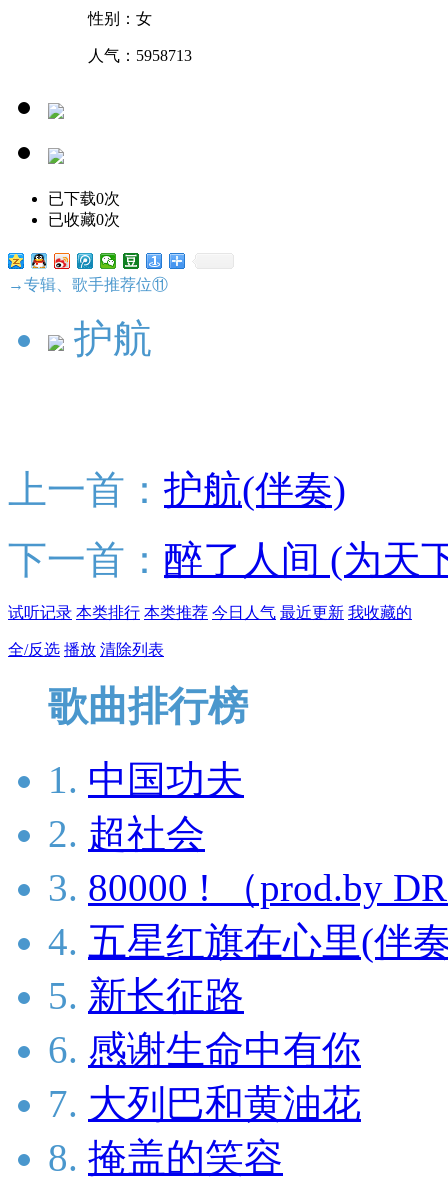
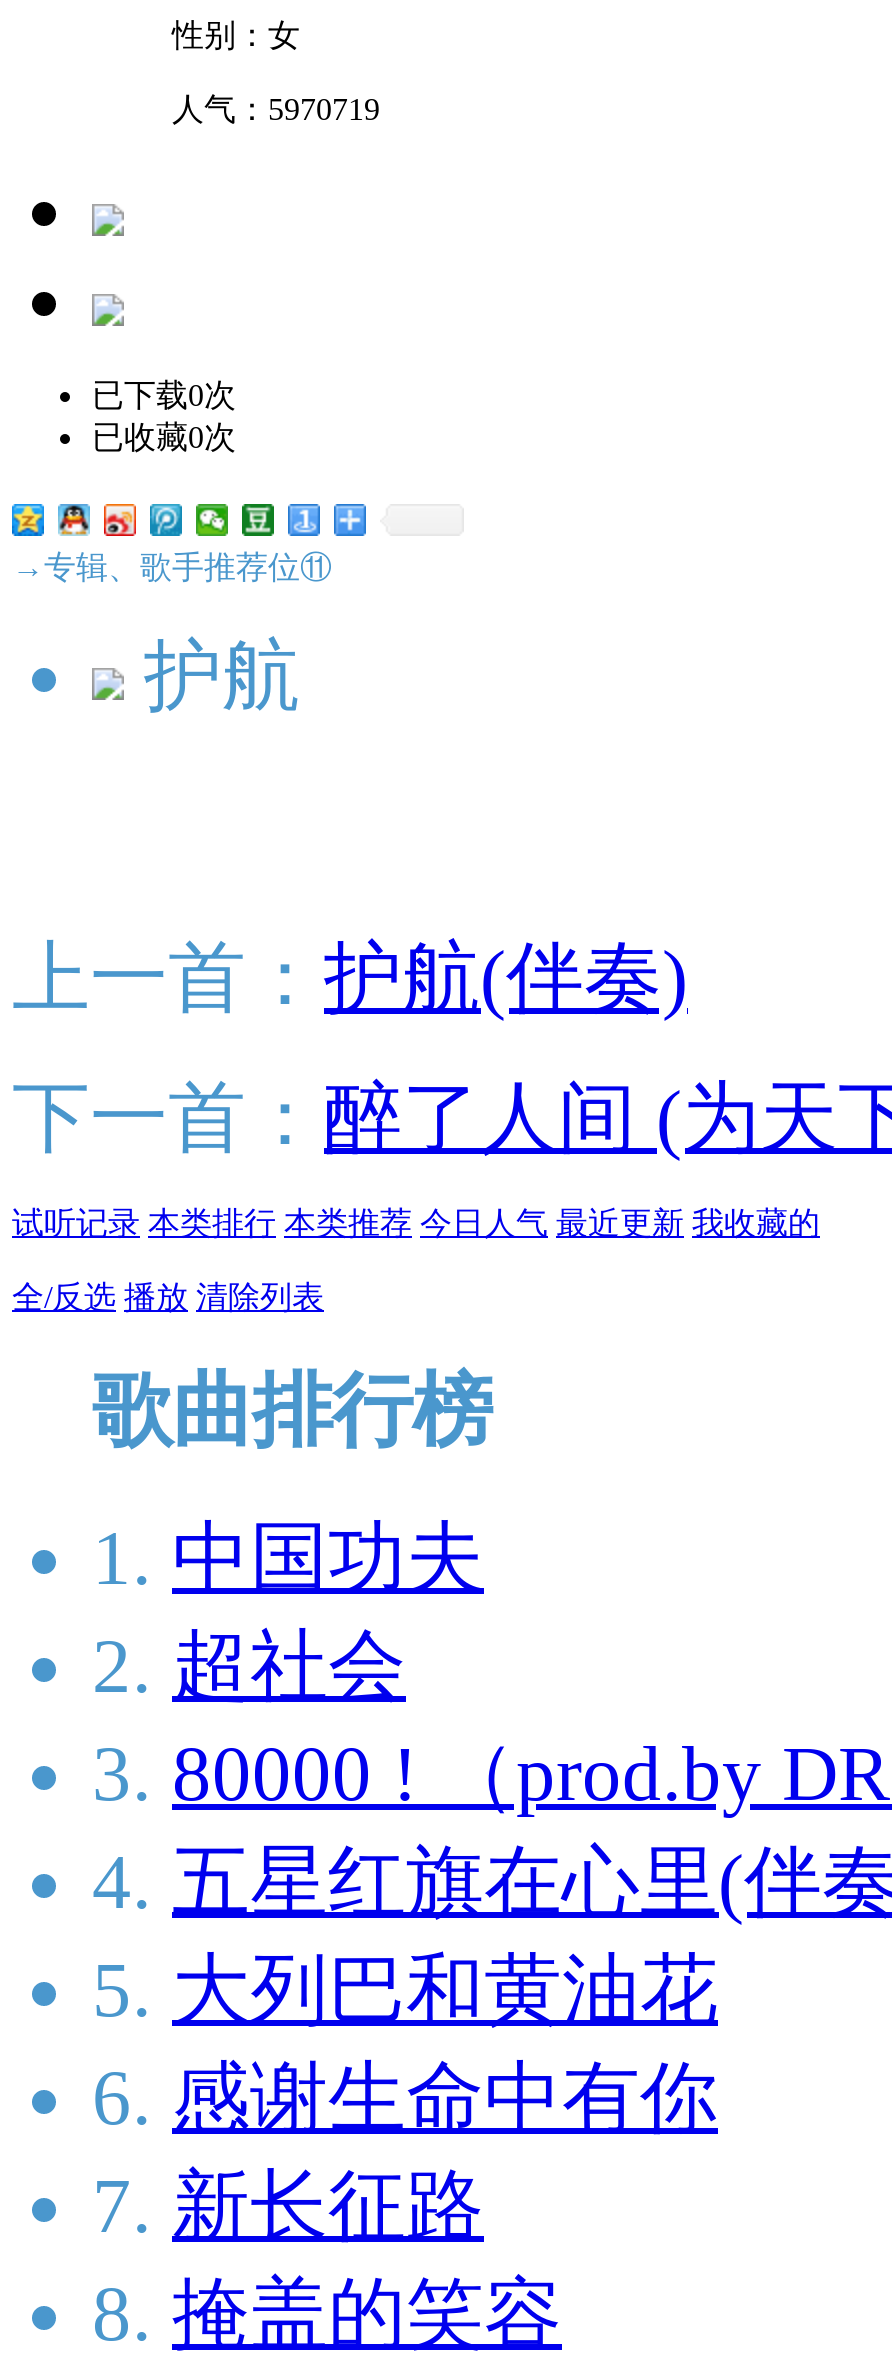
- 人气：5958713
+ 人气：5970719

- 5. 新长征路
+ 5. 大列巴和黄油花

- 7. 大列巴和黄油花
+ 7. 新长征路
